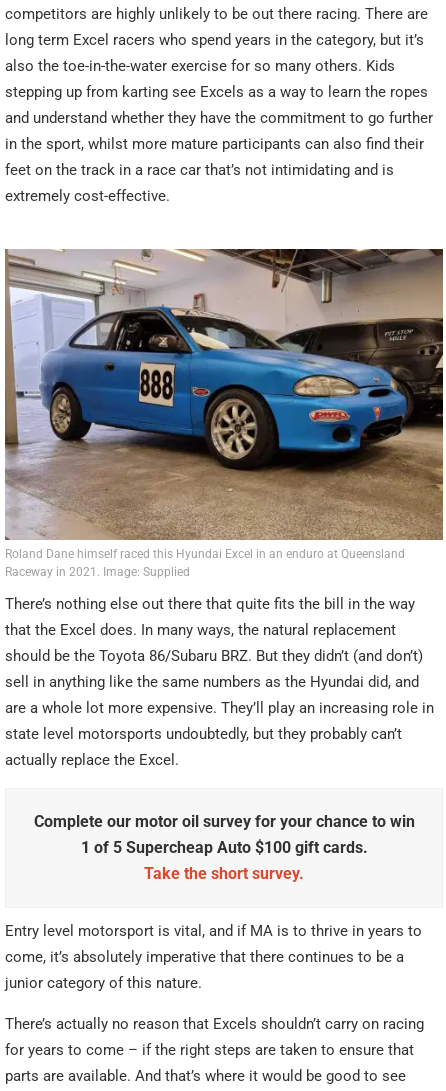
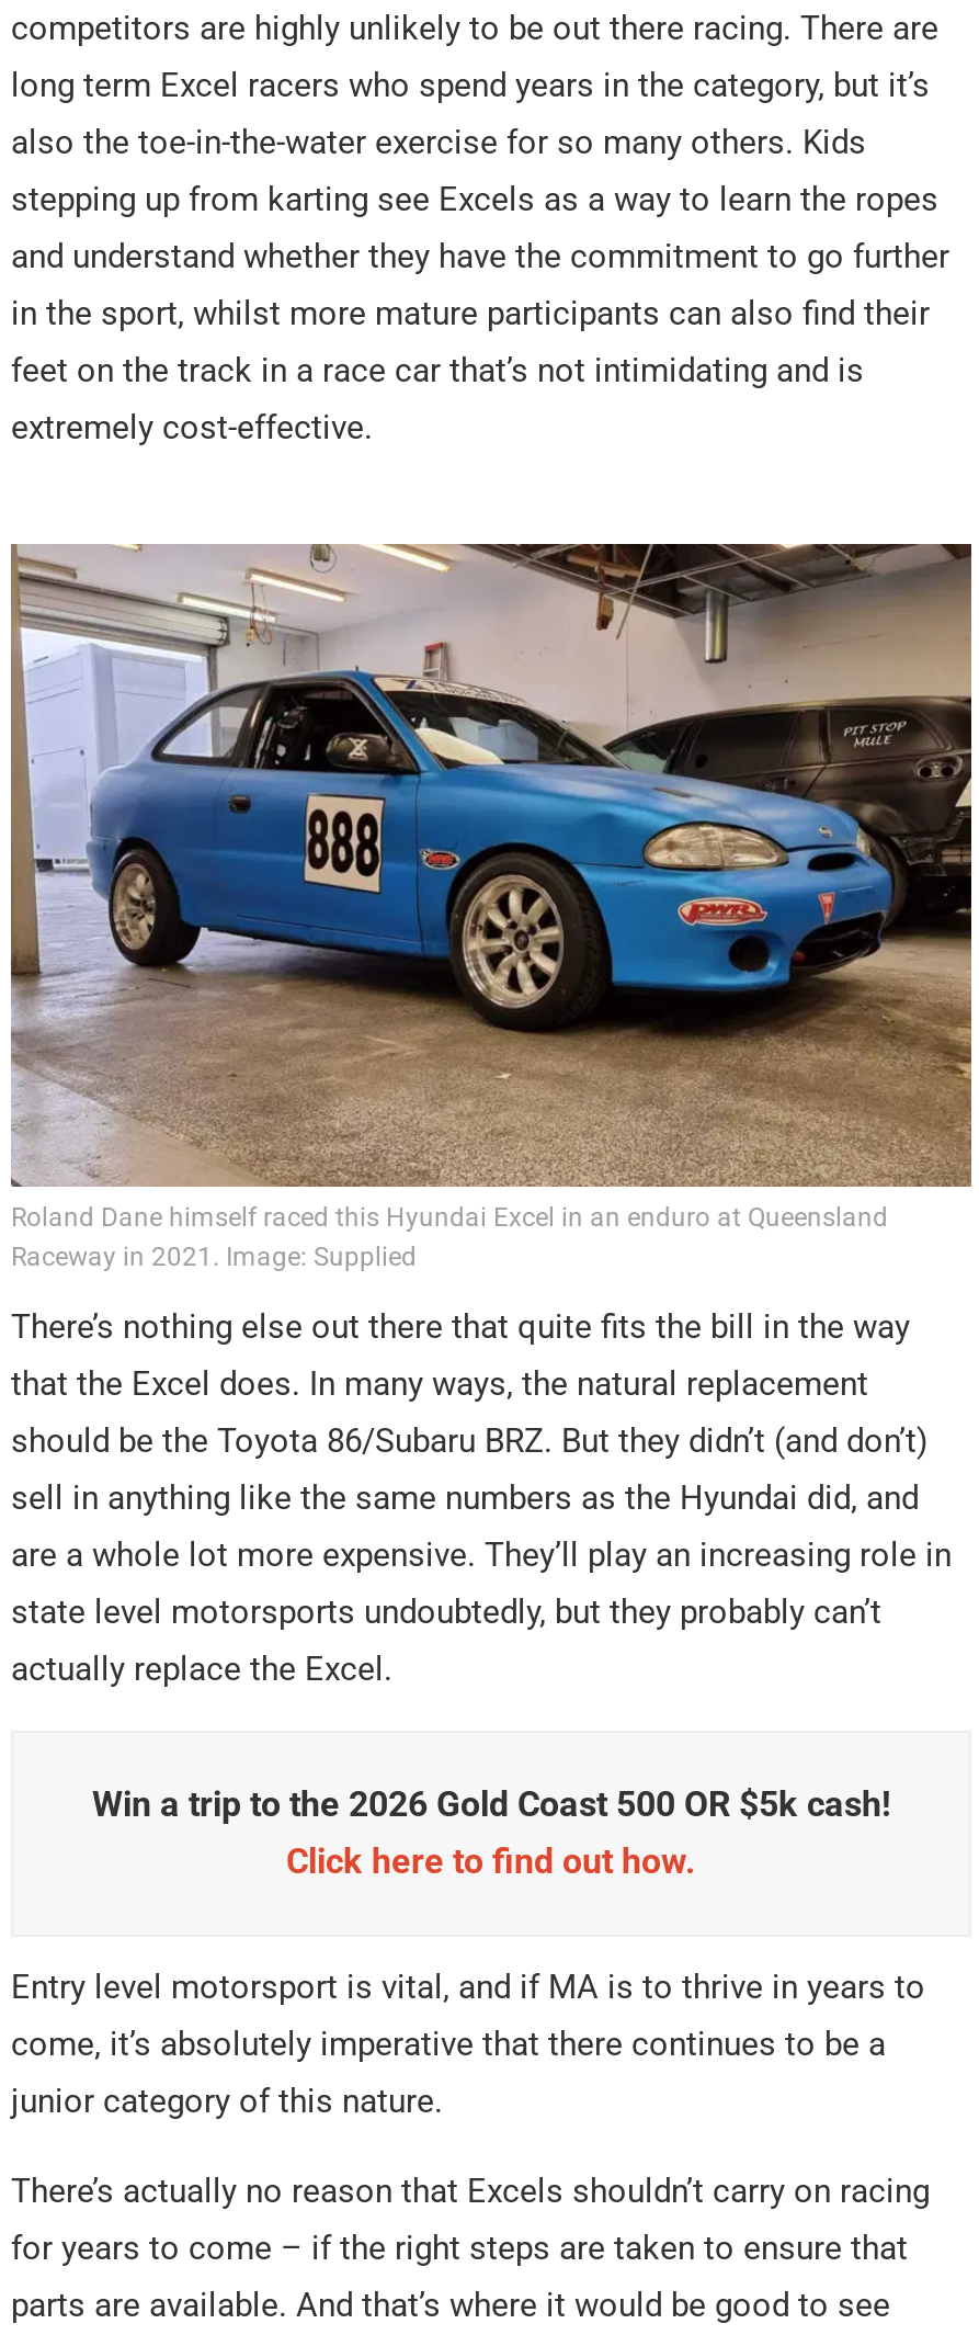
- Complete our motor oil survey for your chance to win
- 1 of 5 Supercheap Auto $100 gift cards.
- Take the short survey.
+ Win a trip to the 2026 Gold Coast 500 OR $5k cash!
+ Click here to find out how.
